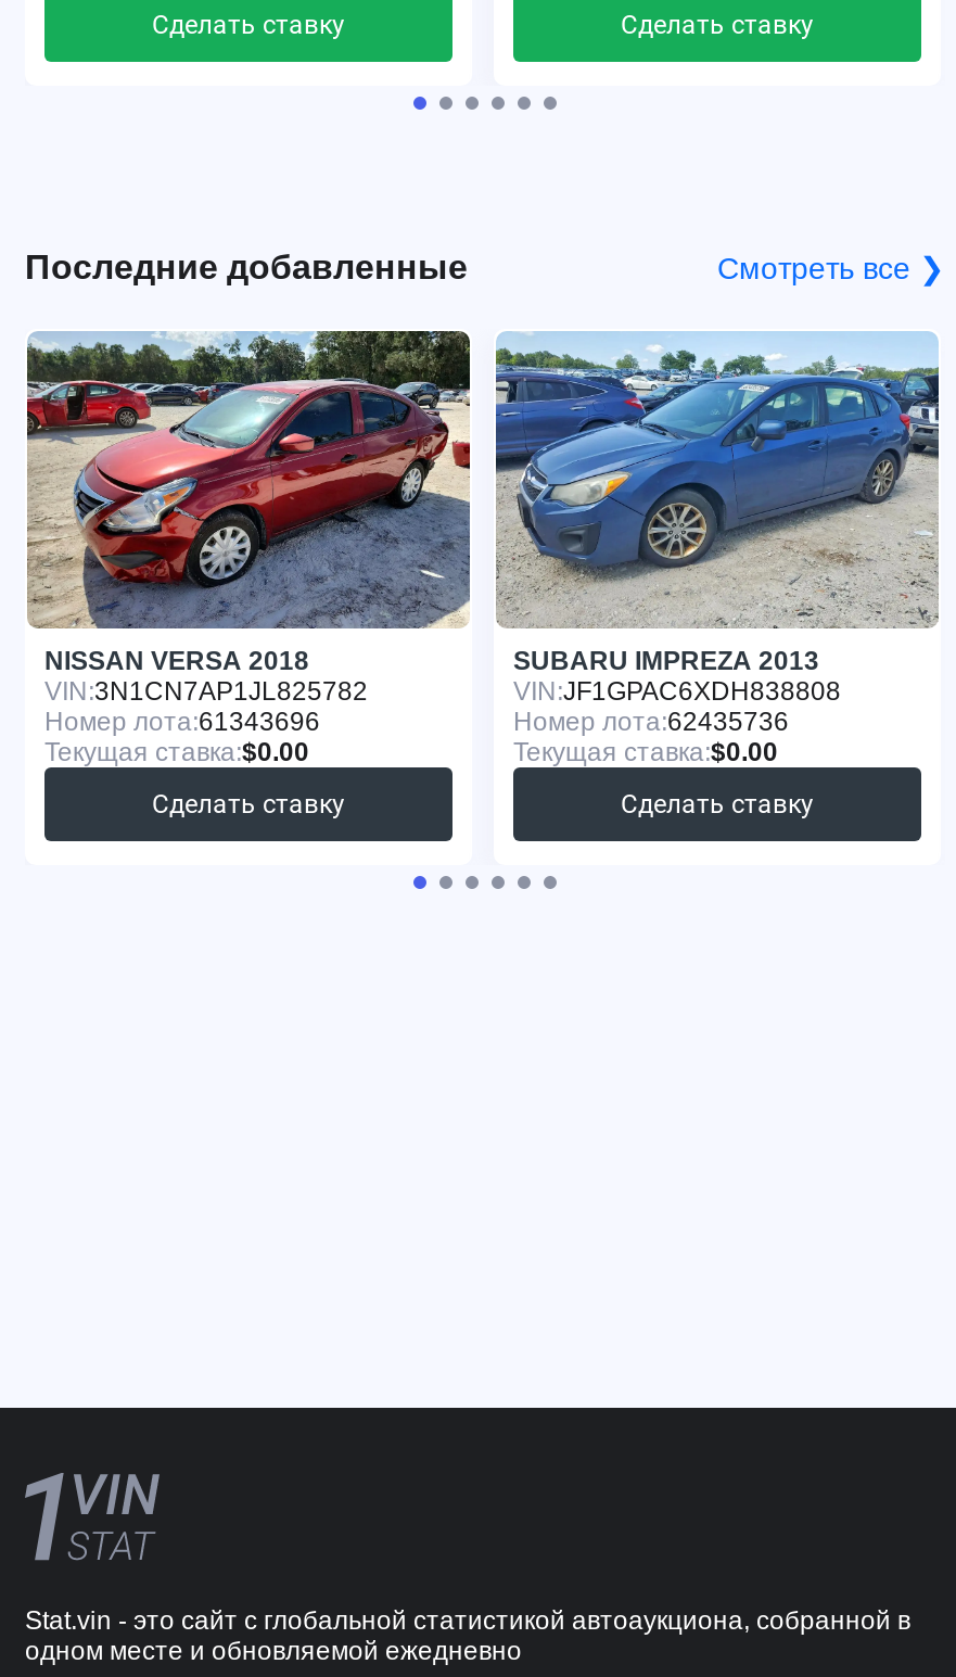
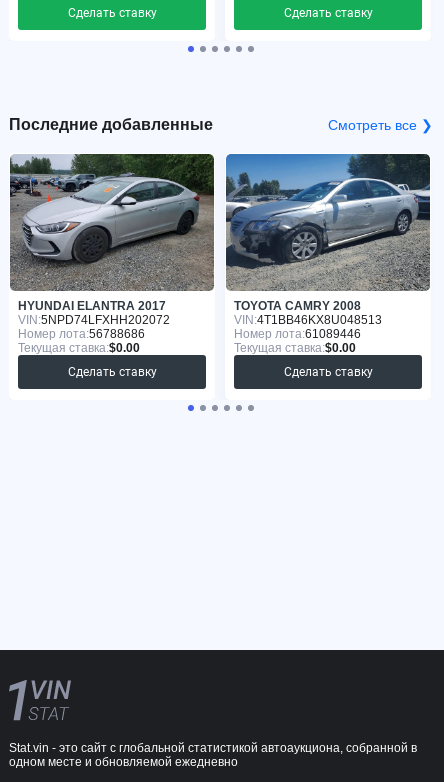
- [image]
- NISSAN VERSA 2018
- VIN: 3N1CN7AP1JL825782
- Номер лота:61343696
+ [image]
+ HYUNDAI ELANTRA 2017
+ VIN: 5NPD74LFXHH202072
+ Номер лота:56788686

- [image]
- SUBARU IMPREZA 2013
- VIN: JF1GPAC6XDH838808
- Номер лота:62435736
+ [image]
+ TOYOTA CAMRY 2008
+ VIN: 4T1BB46KX8U048513
+ Номер лота:61089446
